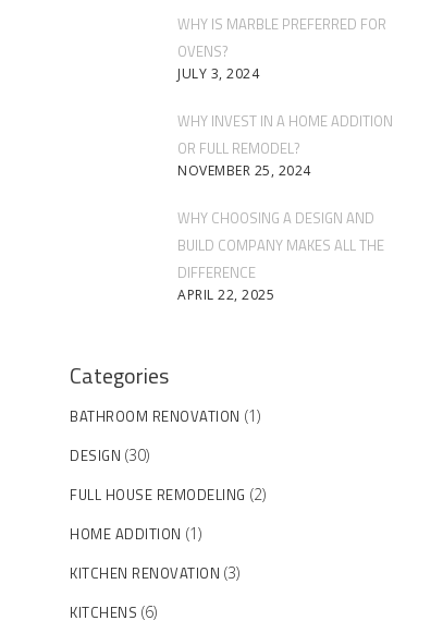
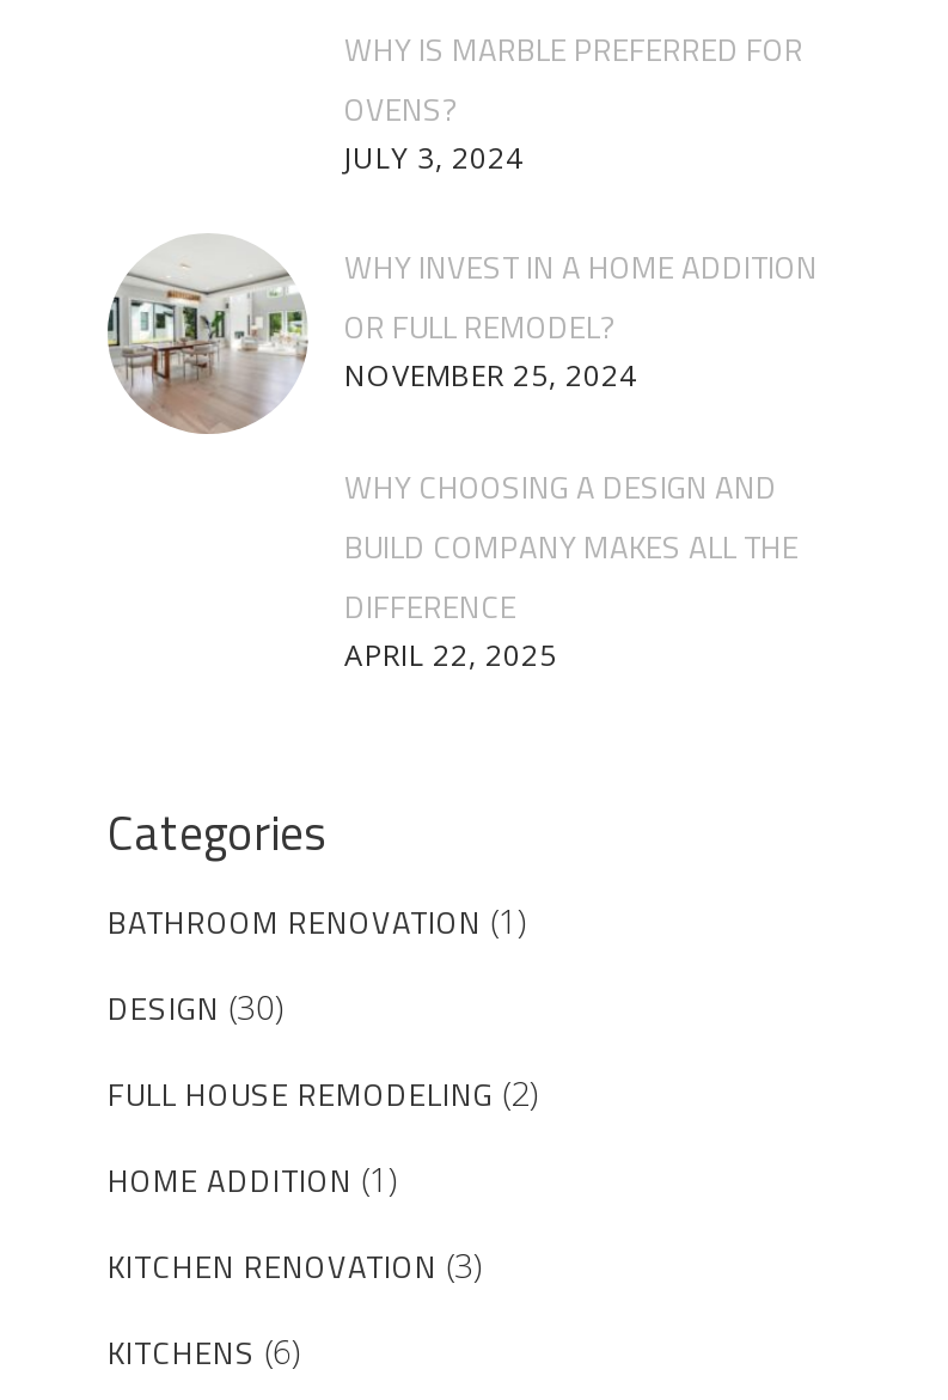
+ [image]
